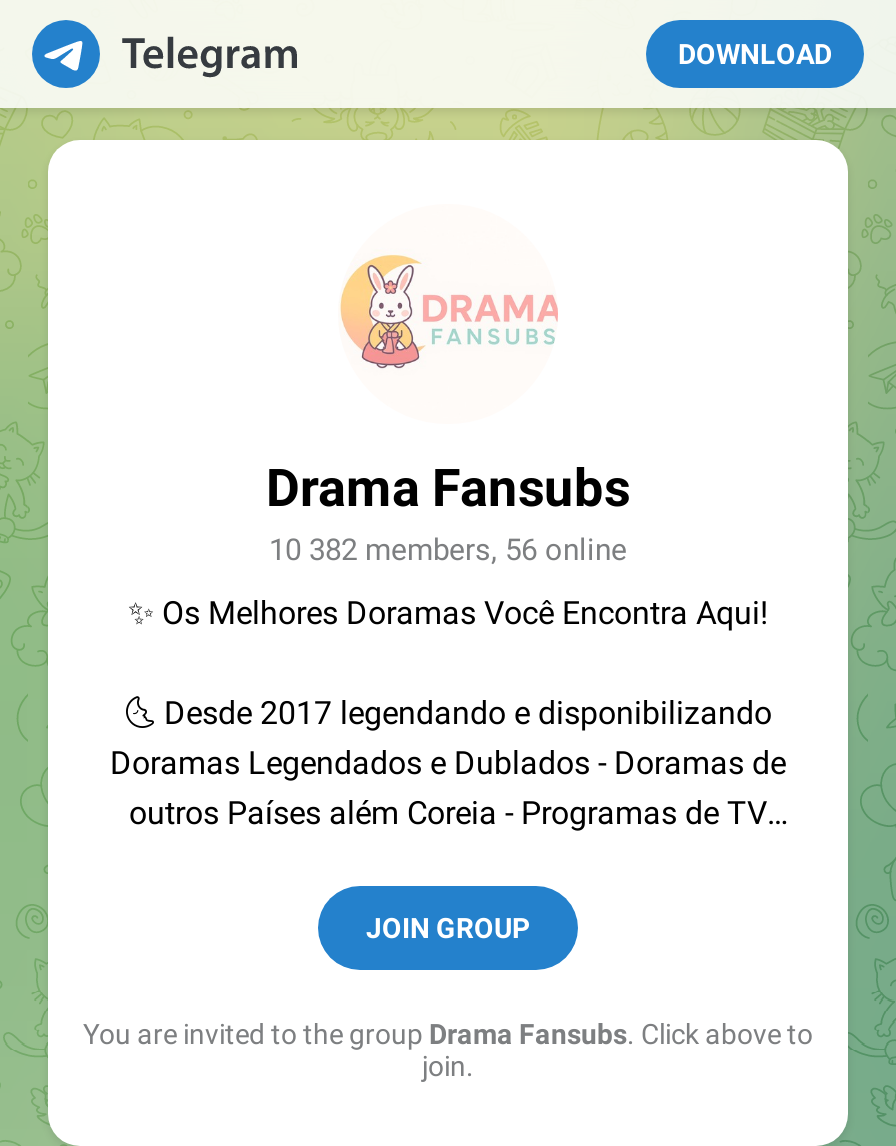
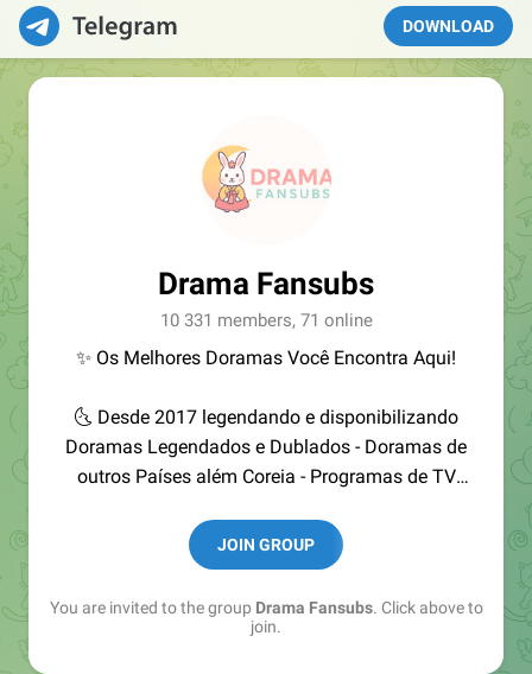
- 10 382 members, 56 online
+ 10 331 members, 71 online
